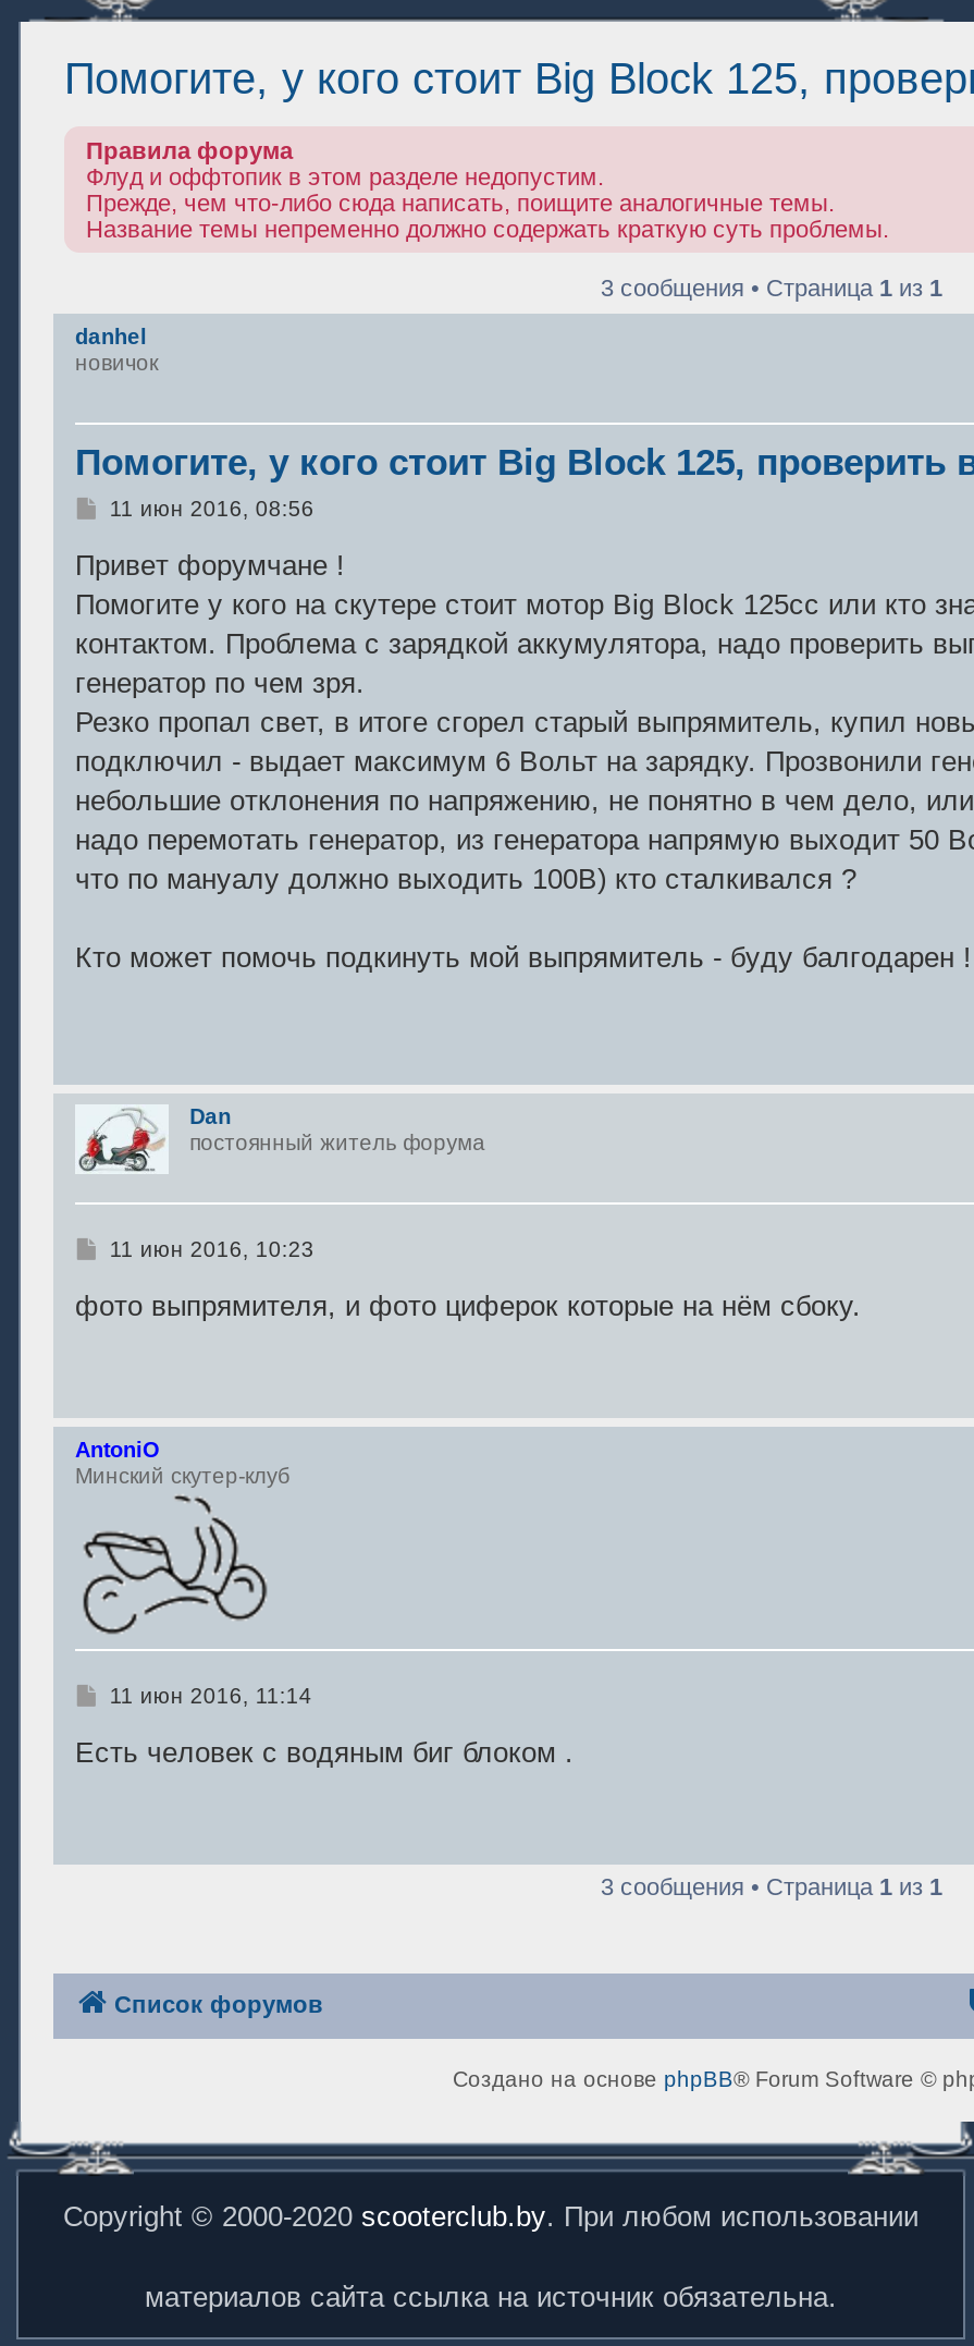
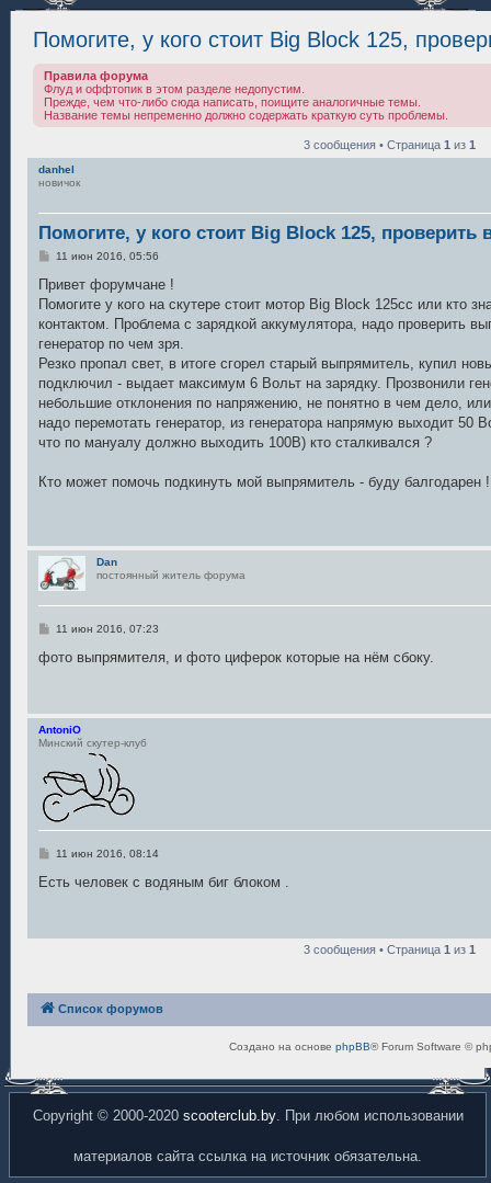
- 11 июн 2016, 08:56
+ 11 июн 2016, 05:56

- 11 июн 2016, 10:23
+ 11 июн 2016, 07:23

- 11 июн 2016, 11:14
+ 11 июн 2016, 08:14
